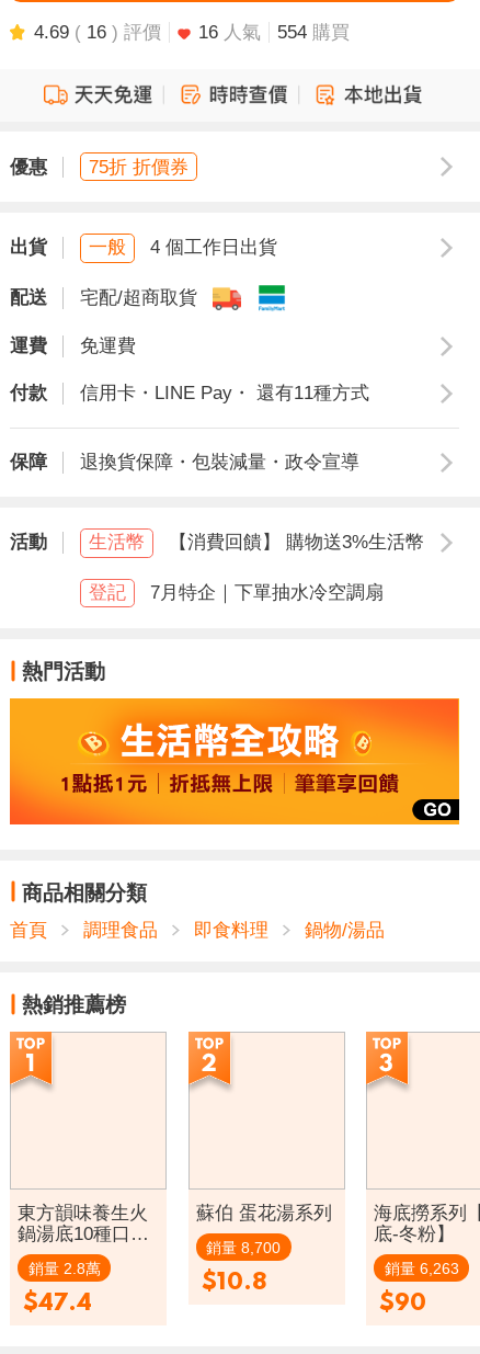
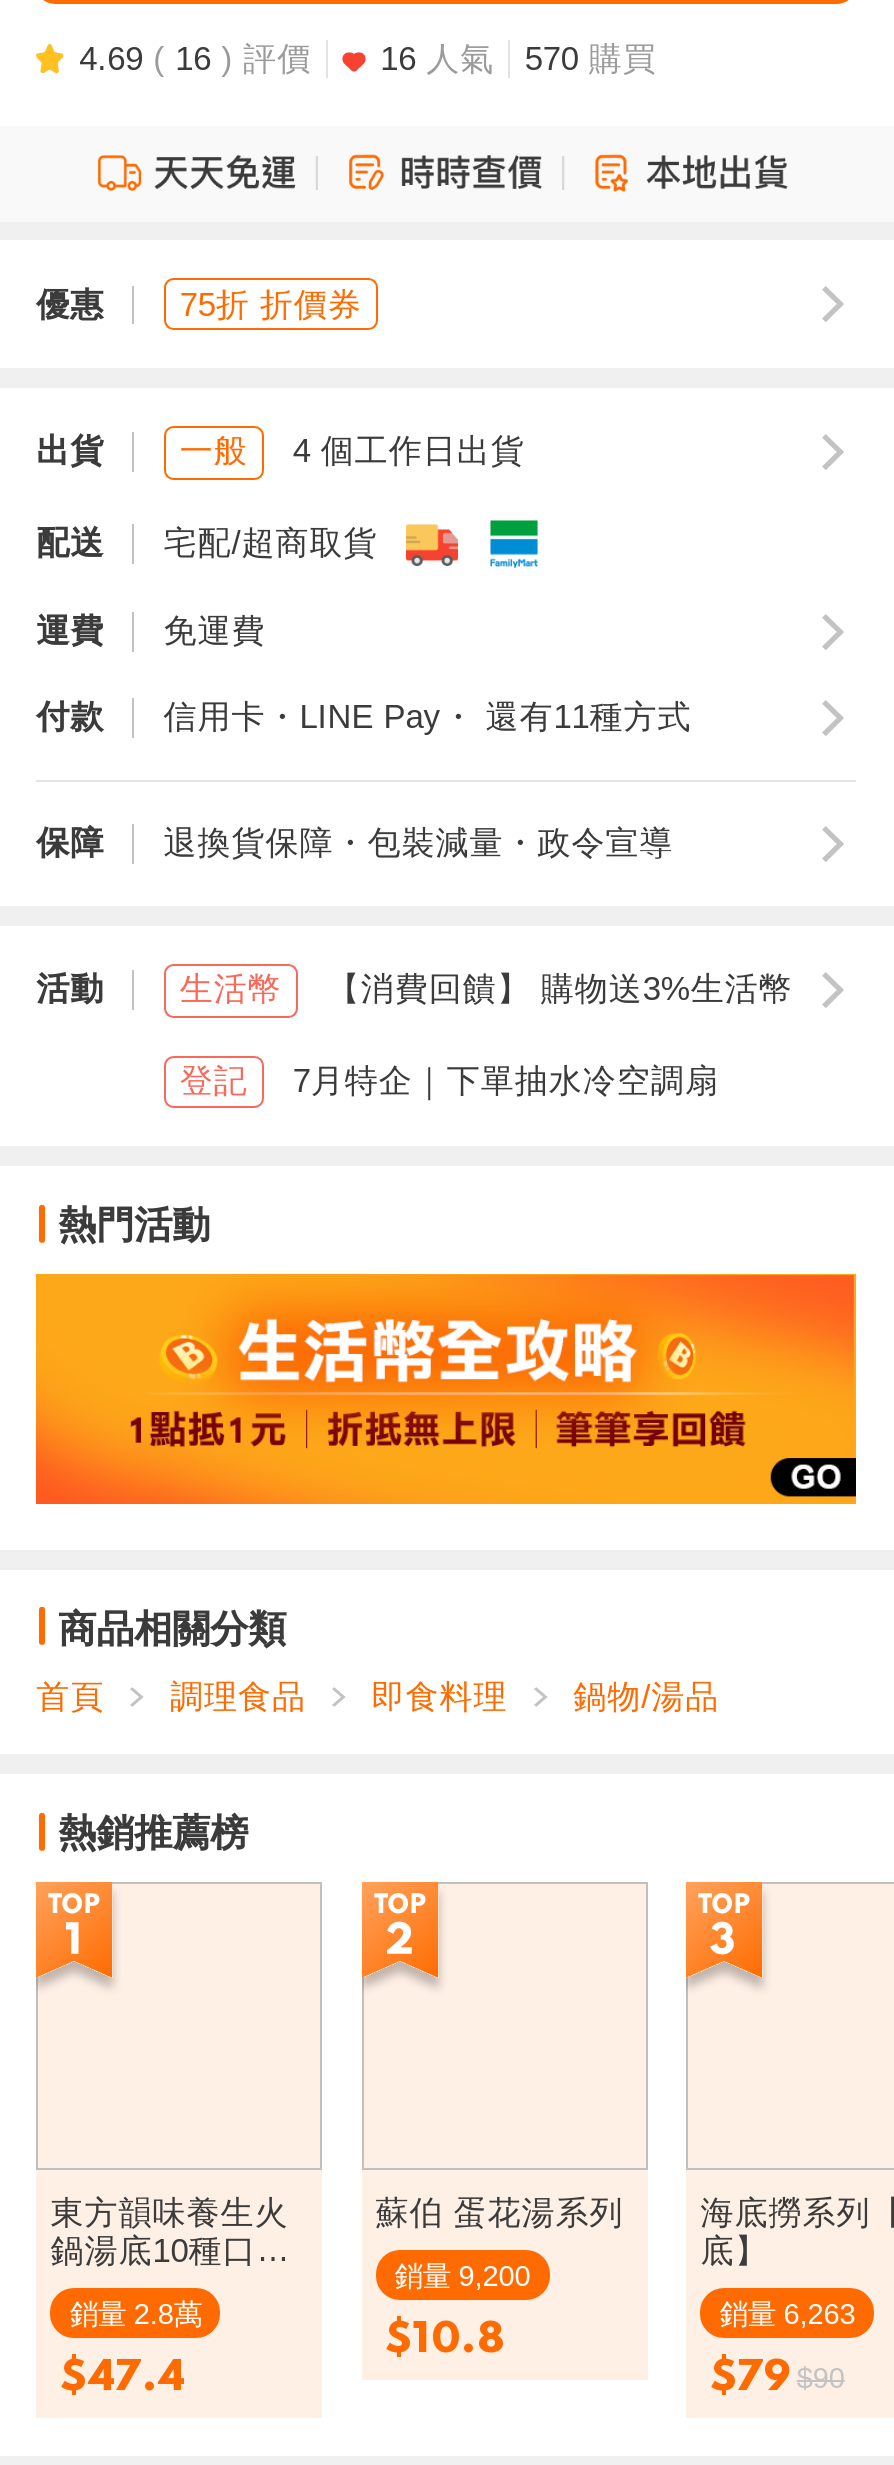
- 4.69 (16) 評價 16人氣 554 購買
+ 4.69 (16) 評價 16人氣 570 購買

- 底-冬粉】
+ 底】

- 銷量 8,700
+ 銷量 9,200

- $90
+ $79 $90
